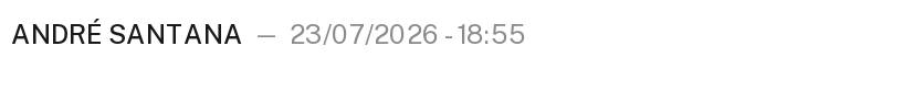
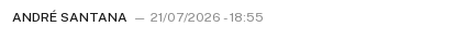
- ANDRÉ SANTANA 23/07/2026 - 18:55
+ ANDRÉ SANTANA 21/07/2026 - 18:55
